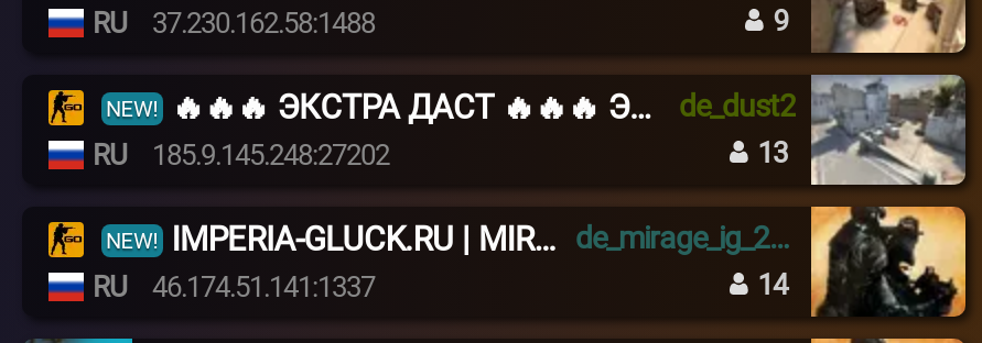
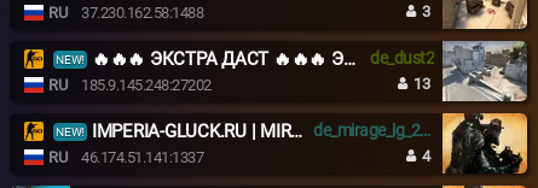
- 9
+ 3

- 14
+ 4
